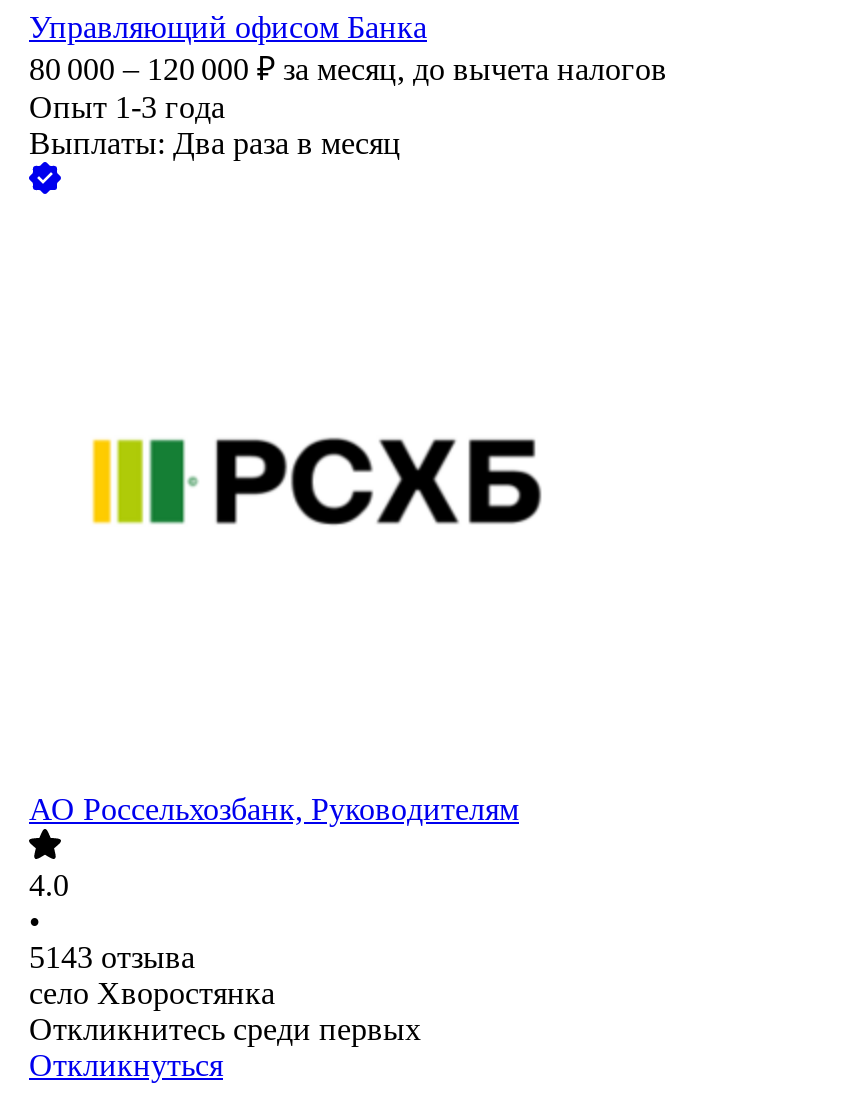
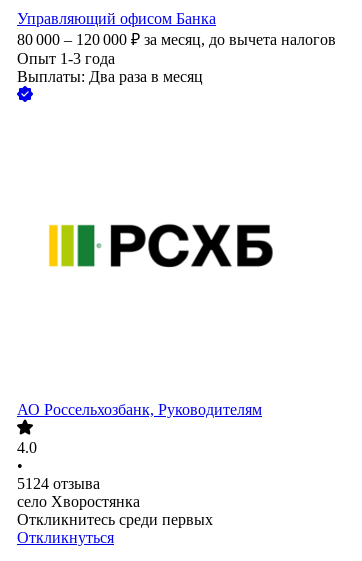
- 5143 отзыва
+ 5124 отзыва
